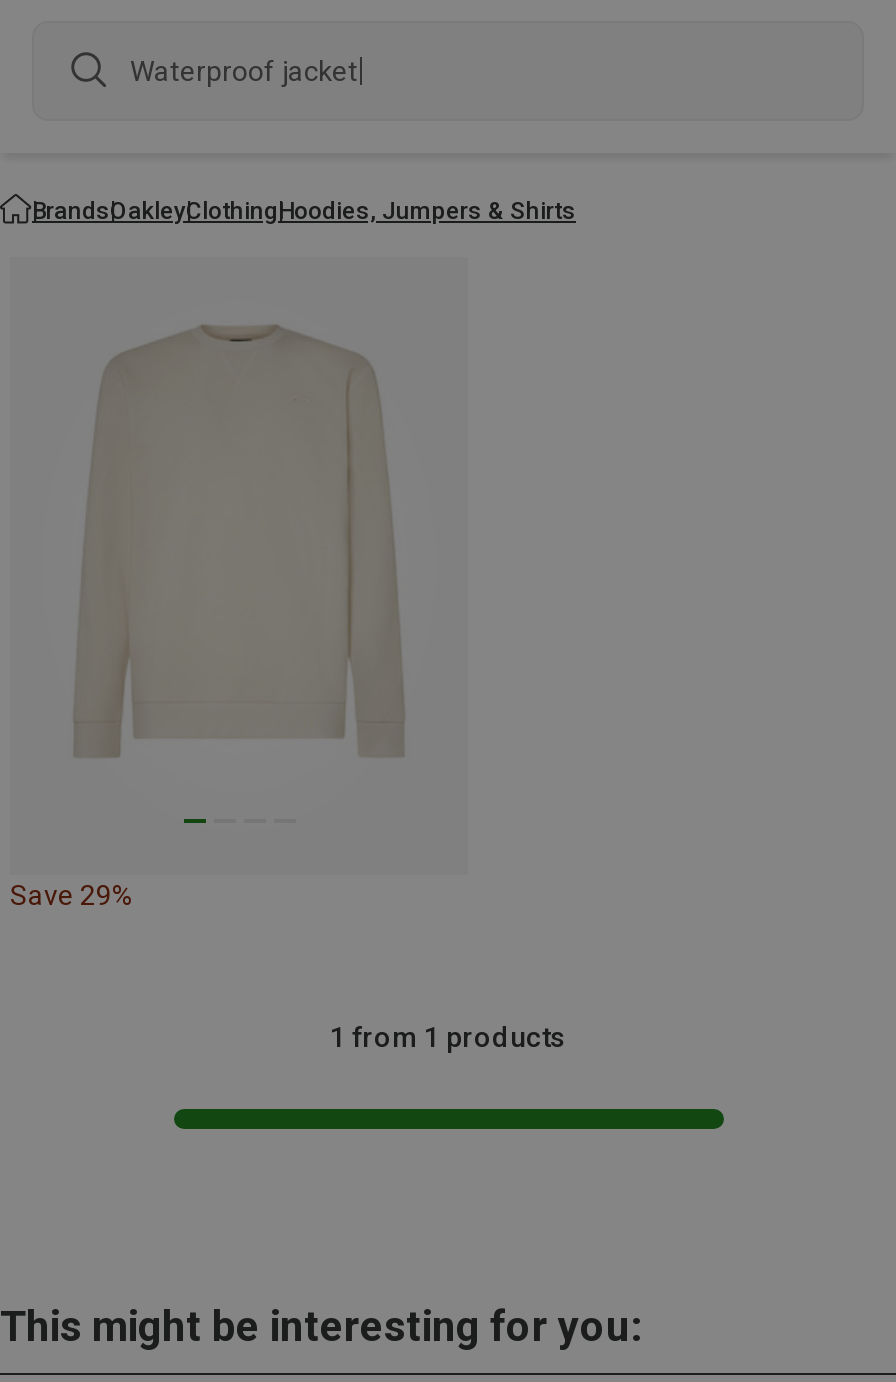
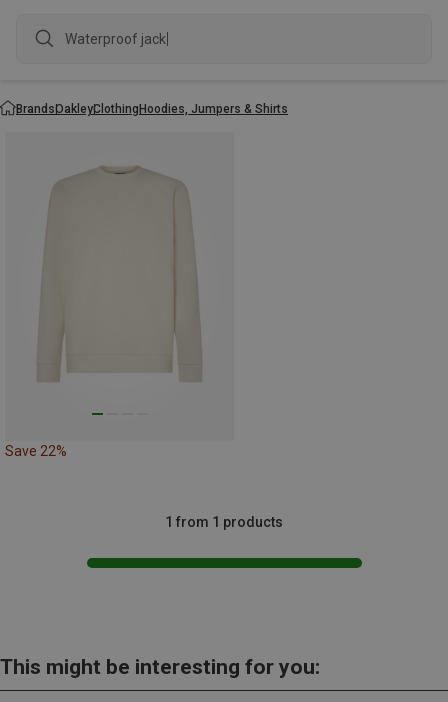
- Save 29%
+ Save 22%
